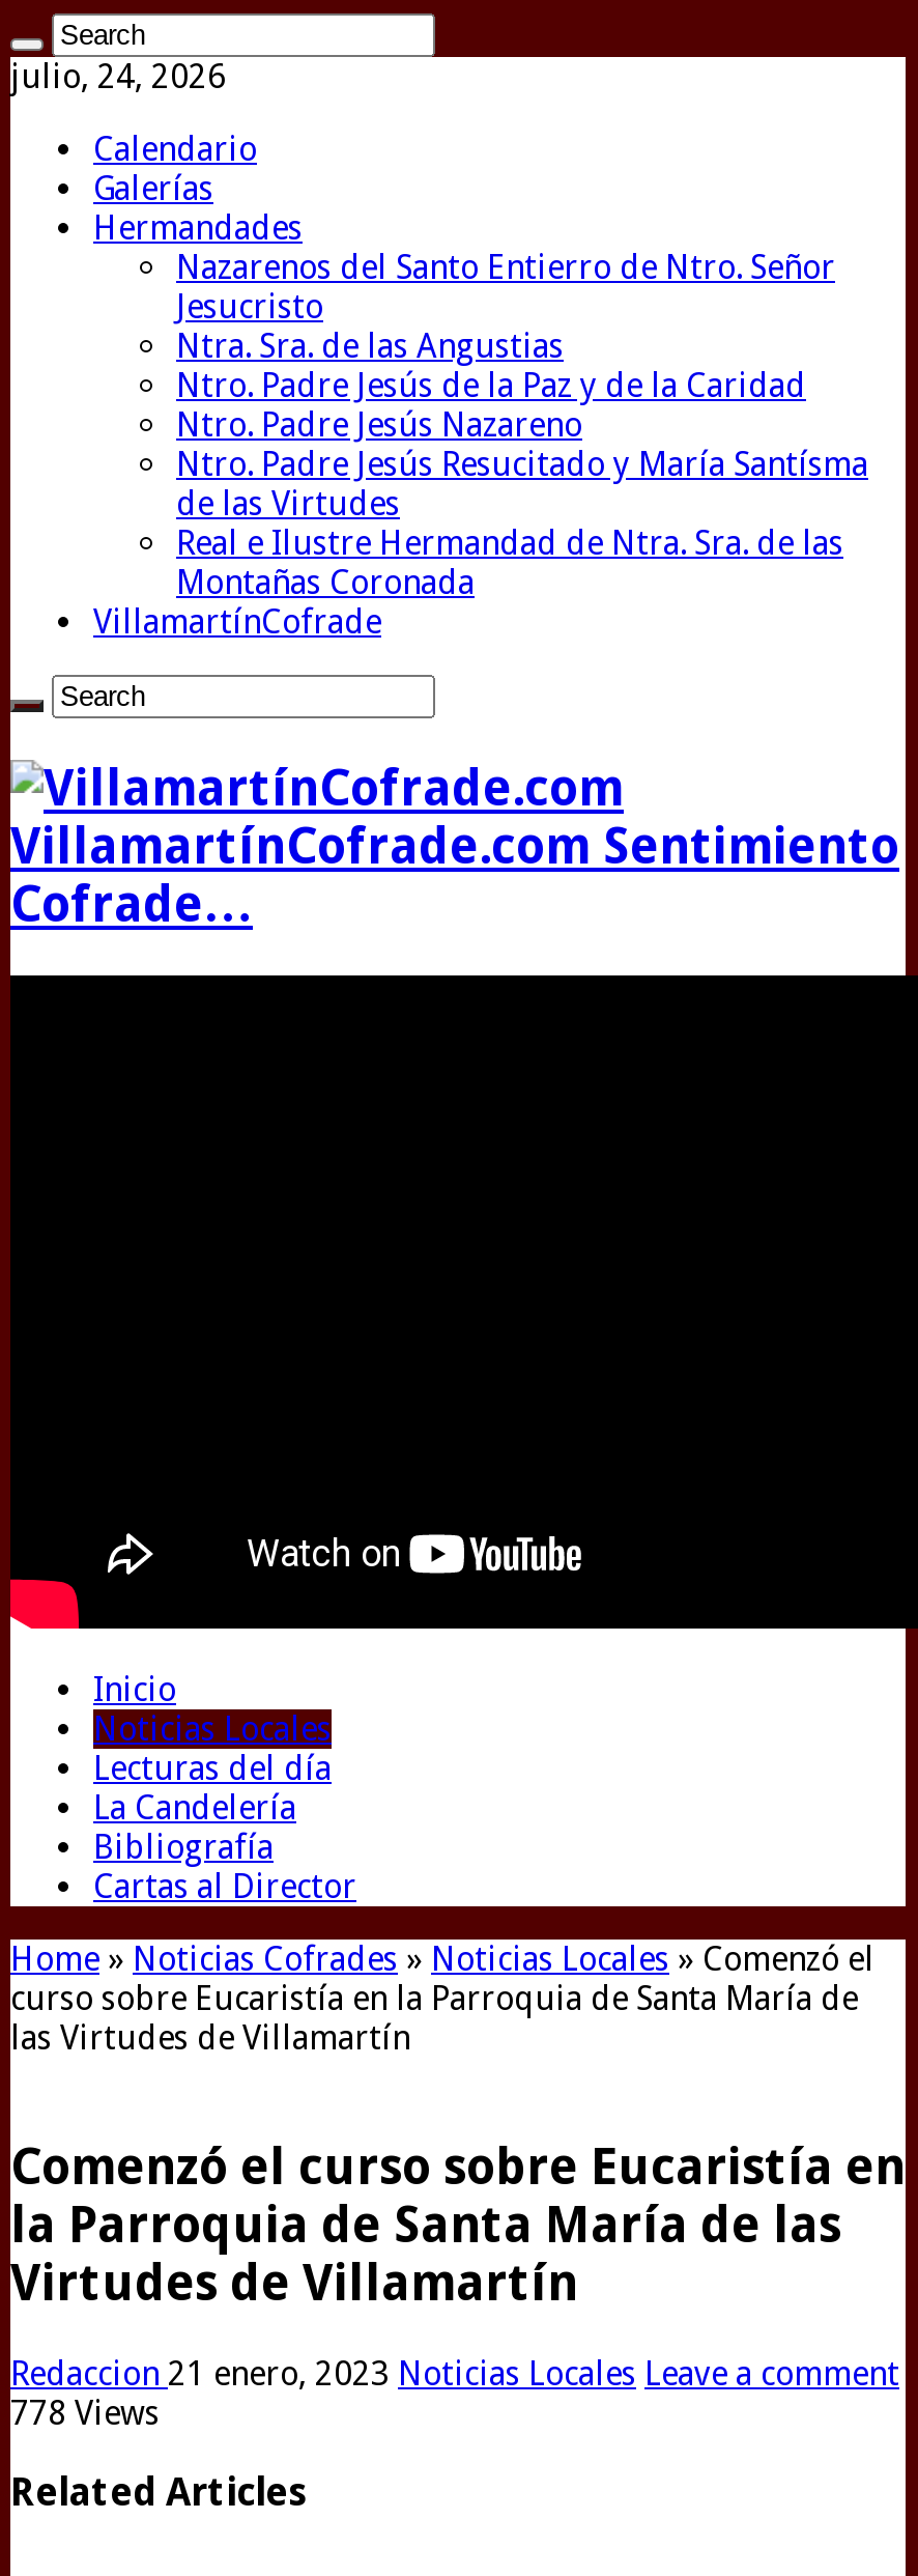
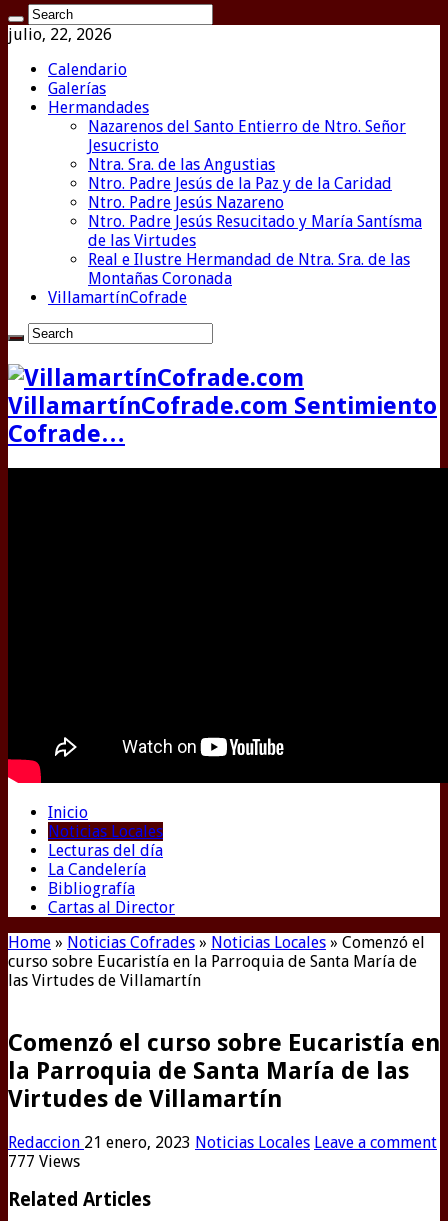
- julio, 24, 2026
+ julio, 22, 2026

- 778 Views
+ 777 Views
